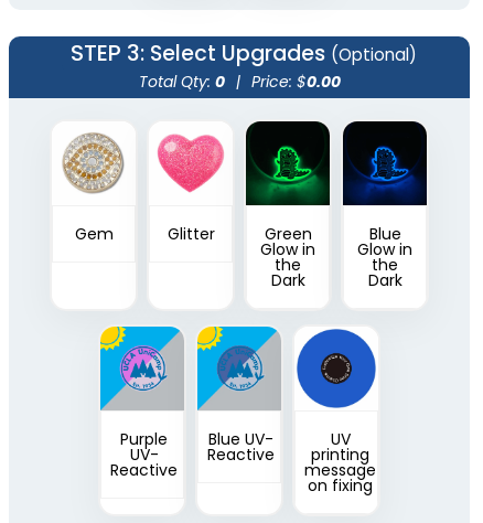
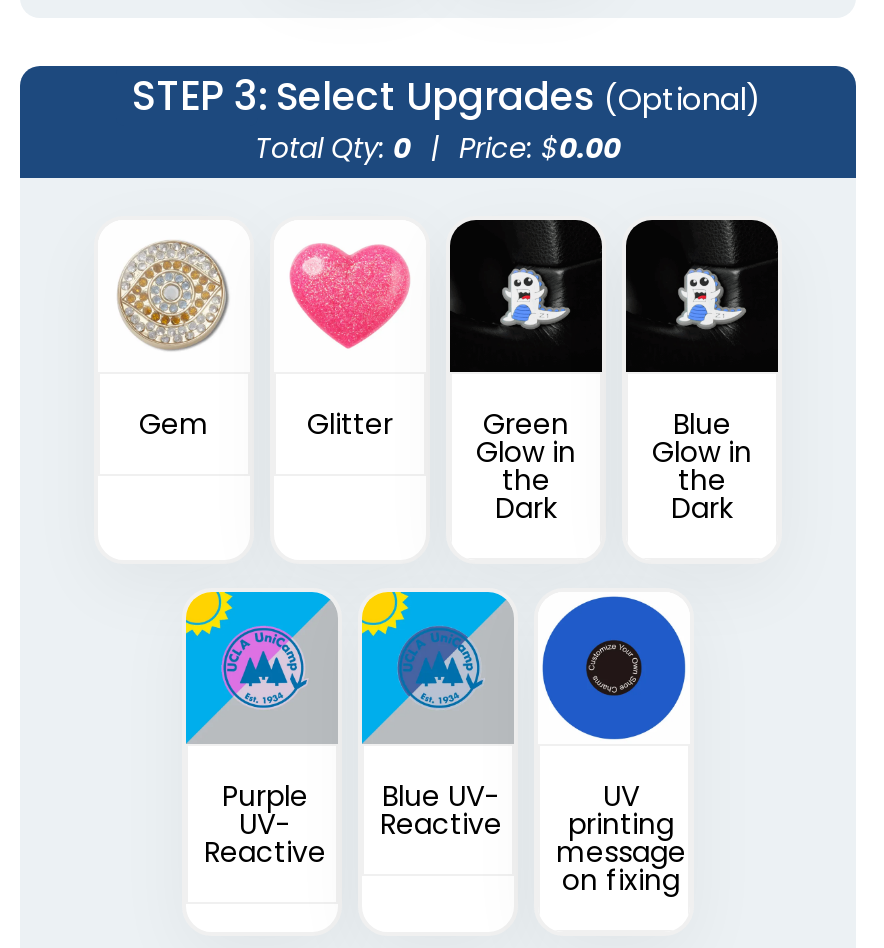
- [image]
+ [image]

- [image]
+ [image]
